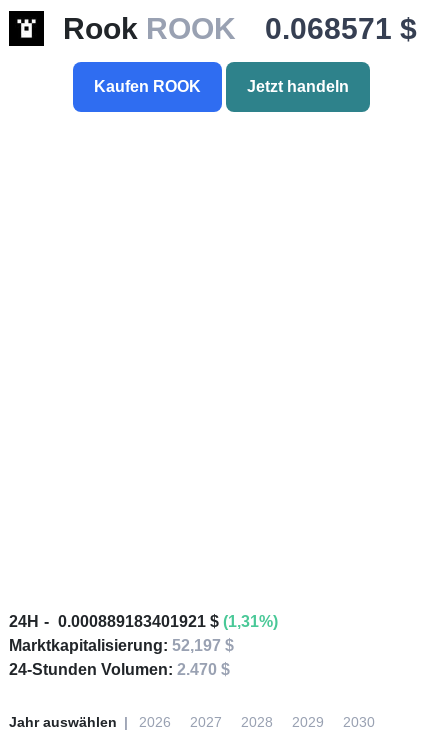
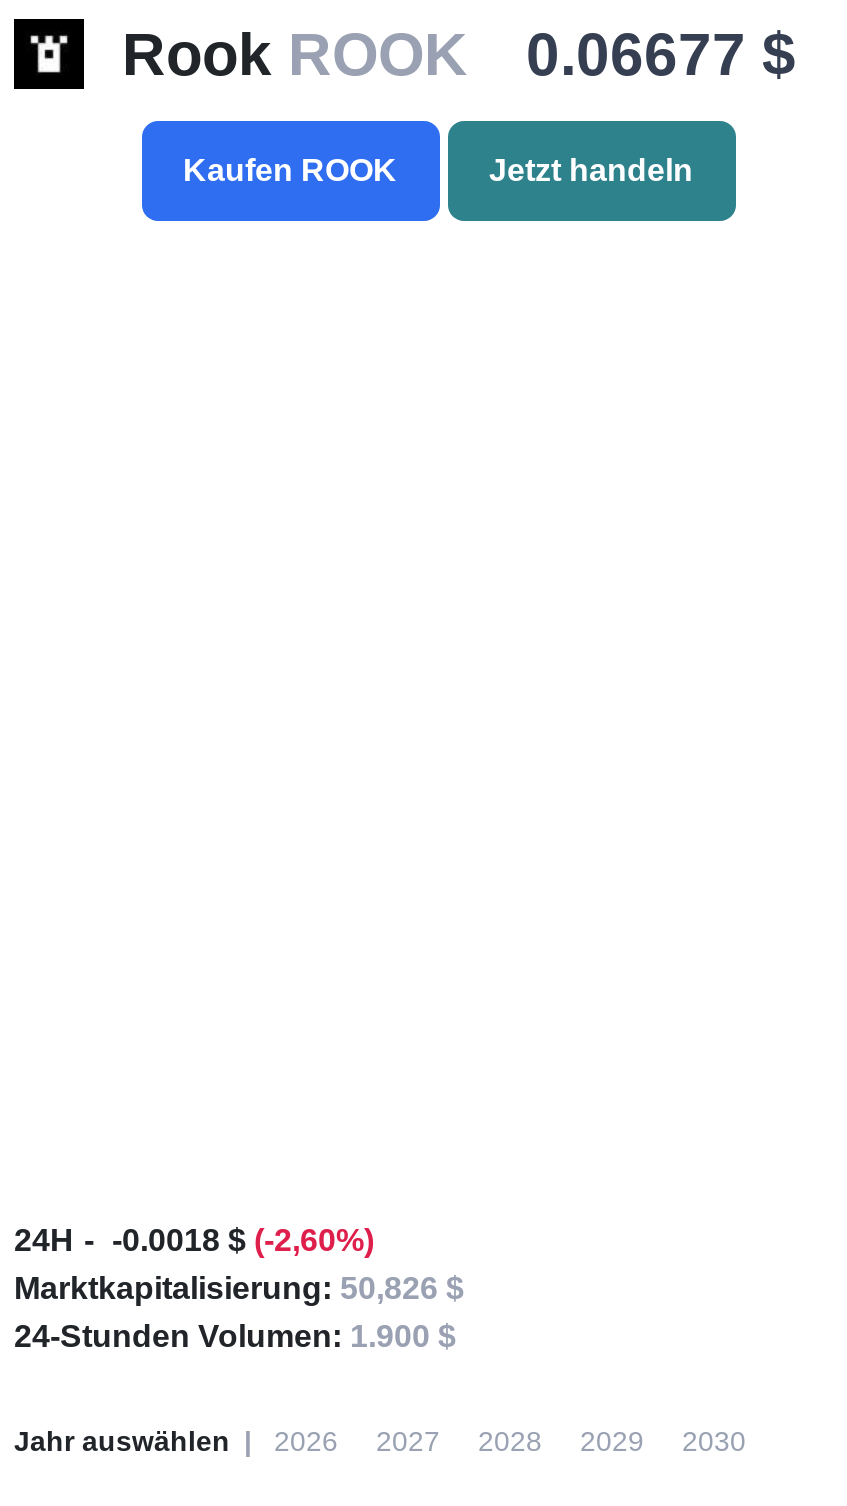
- Rook ROOK 0.068571 $
+ Rook ROOK 0.06677 $

- 24H 0.000889183401921 $(1,31%)
+ 24H -0.0018 $(-2,60%)

- Marktkapitalisierung: 52,197 $
+ Marktkapitalisierung: 50,826 $

- 24-Stunden Volumen: 2.470 $
+ 24-Stunden Volumen: 1.900 $
